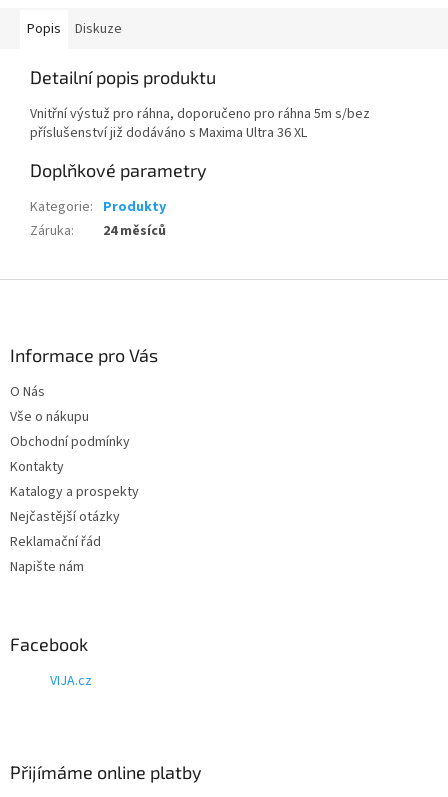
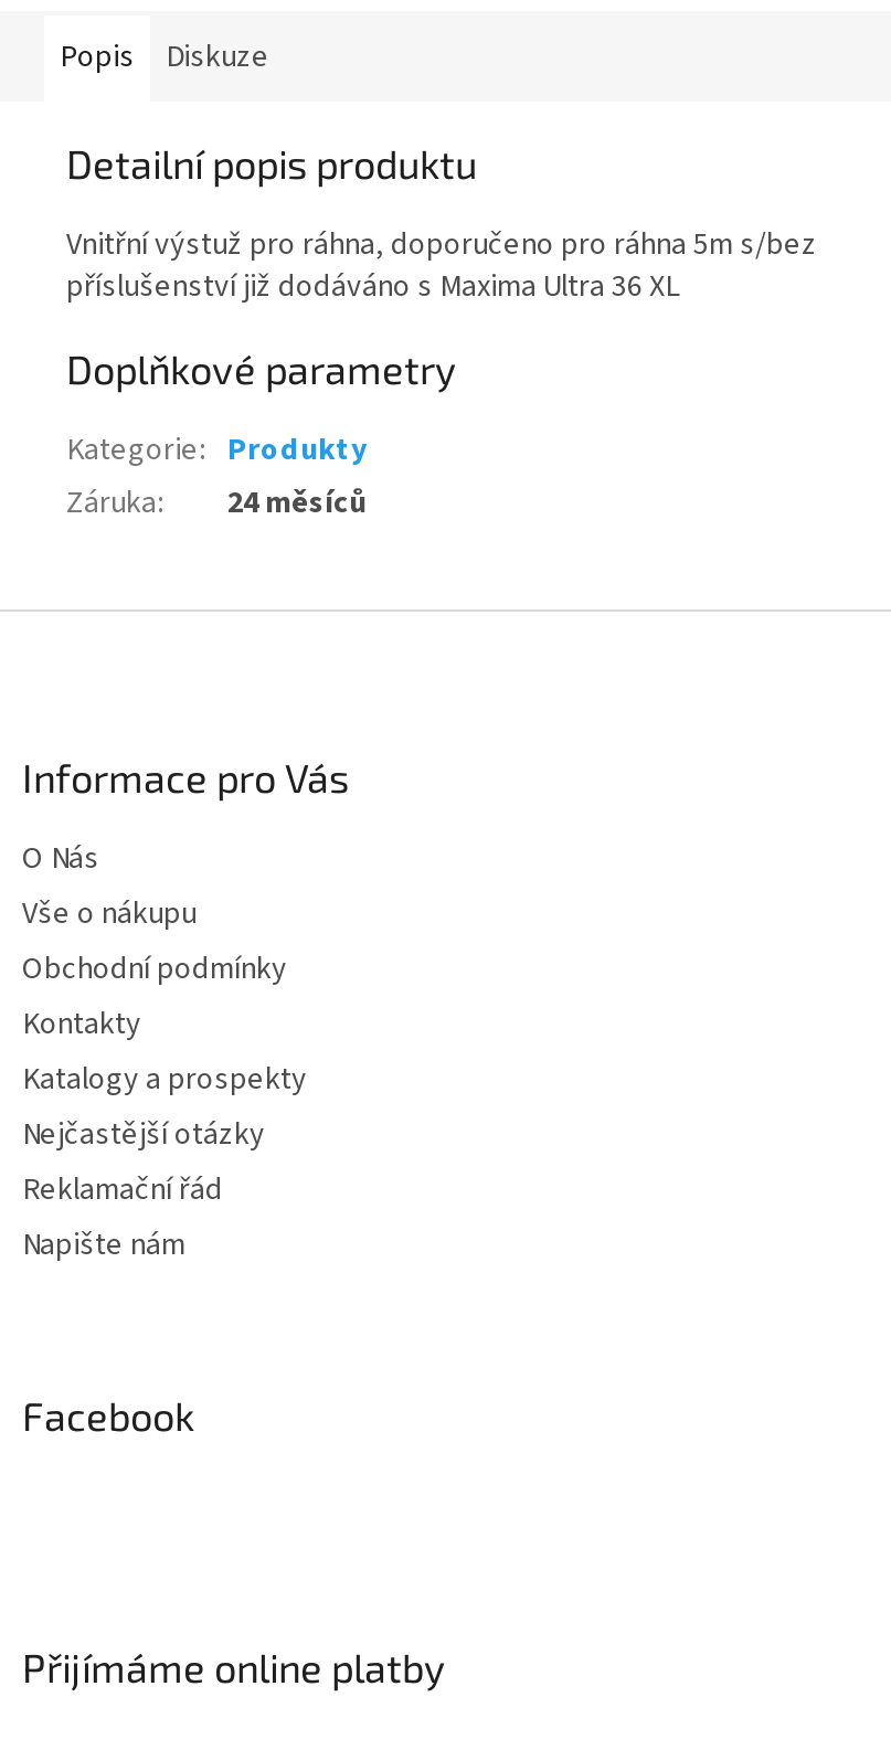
- VIJA.cz
